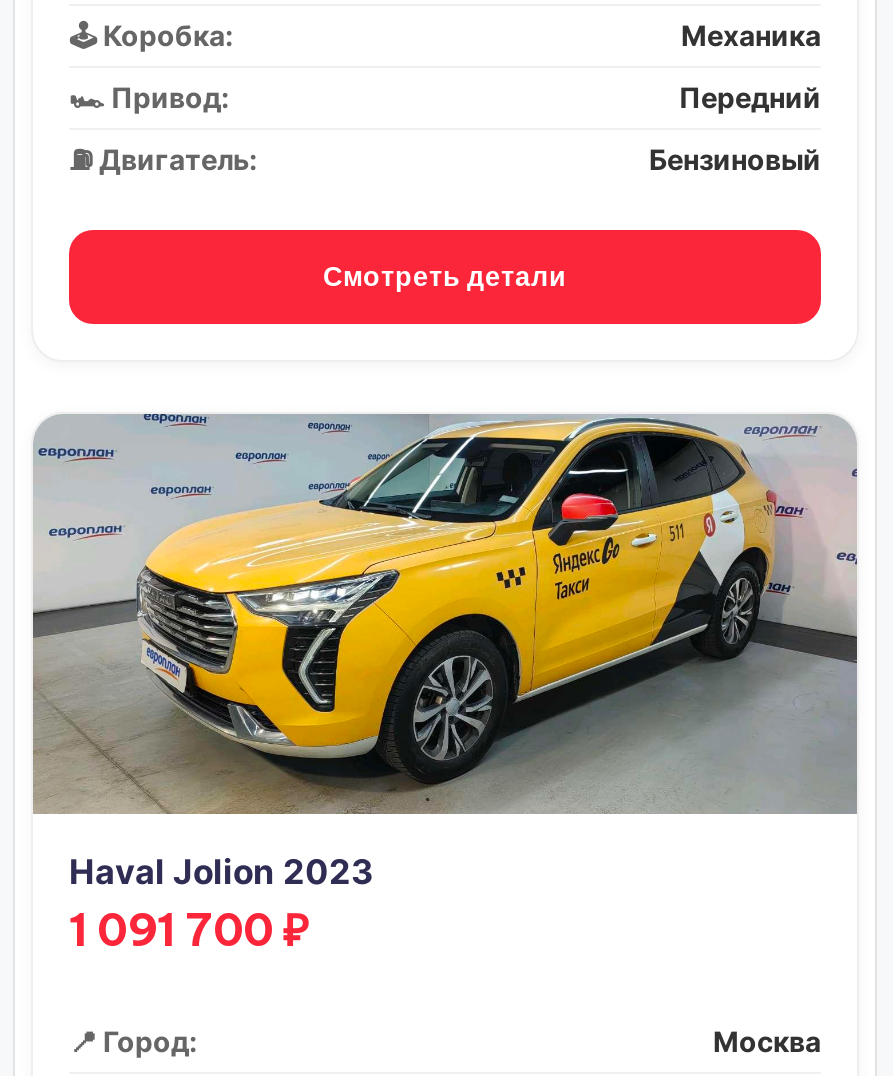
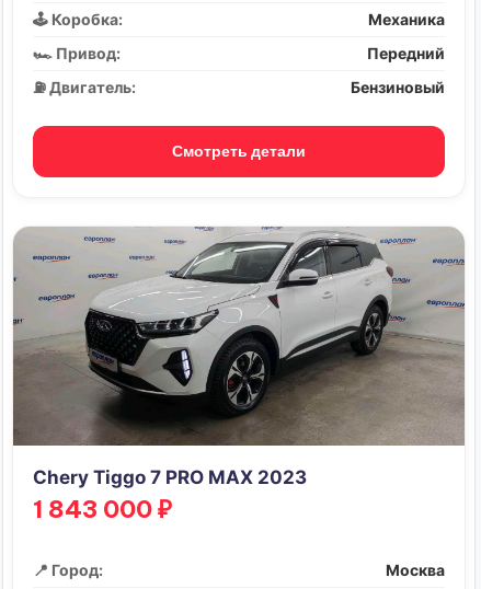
- [image]
- Haval Jolion 2023
- 1 091 700 ₽
+ [image]
+ Chery Tiggo 7 PRO MAX 2023
+ 1 843 000 ₽
